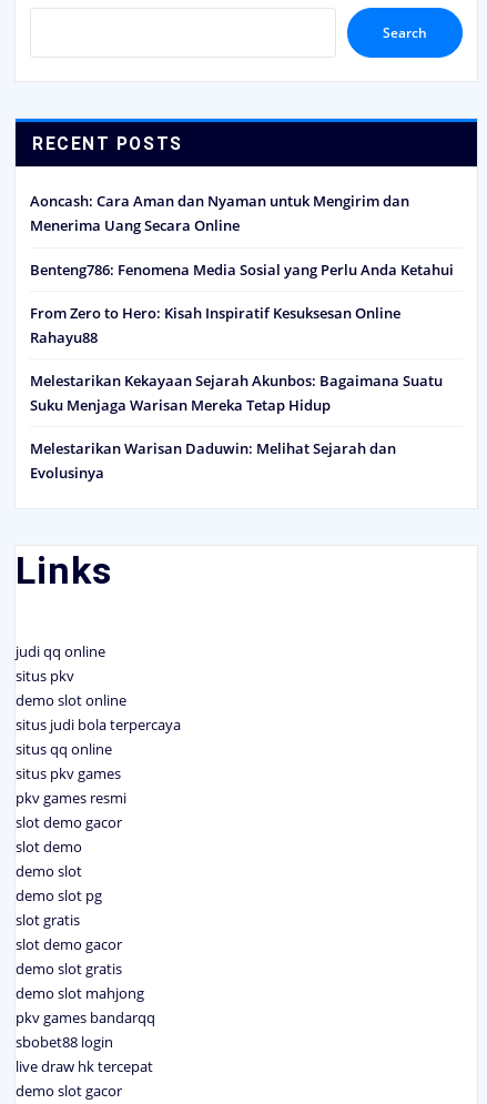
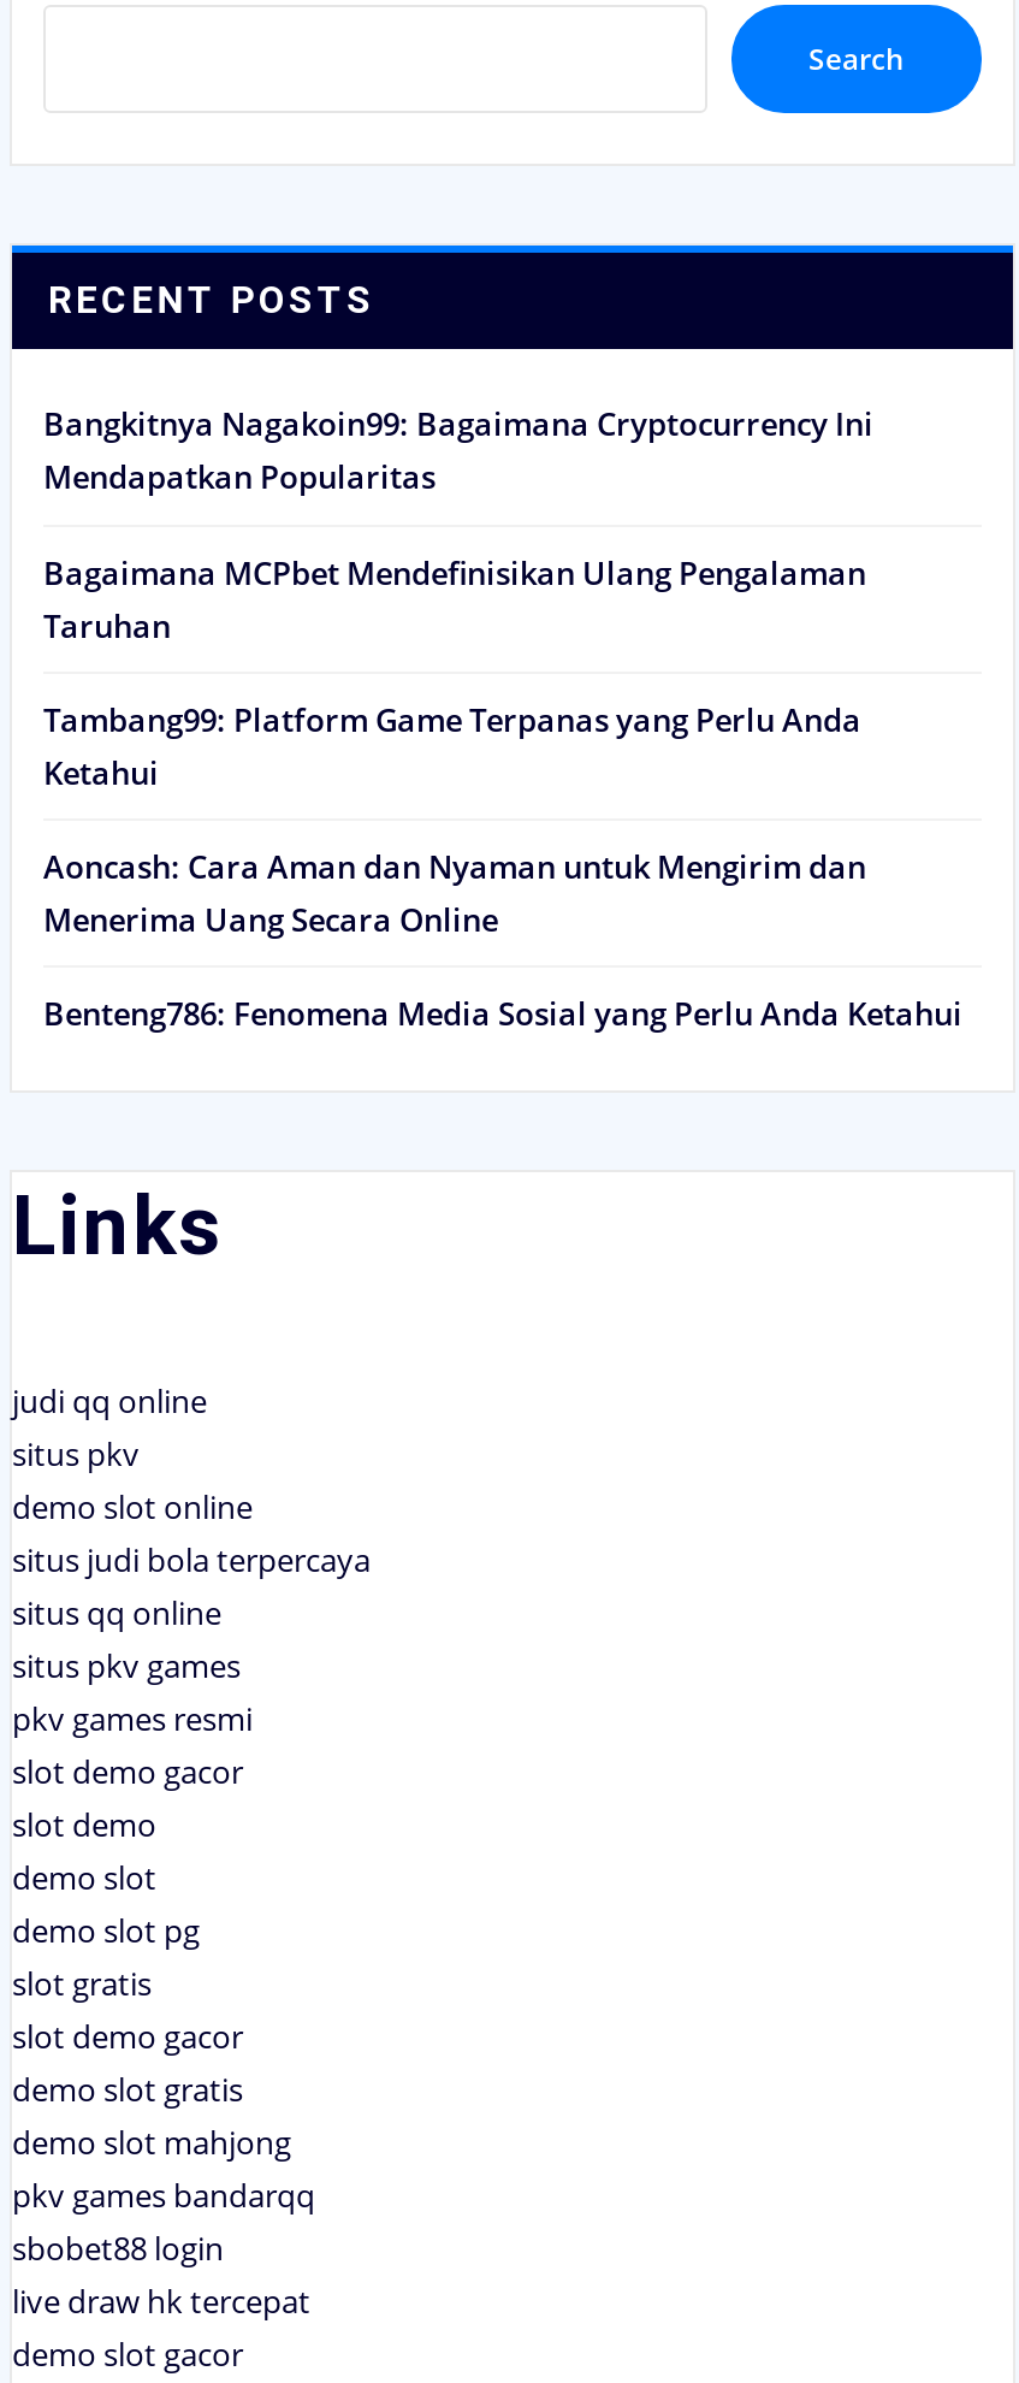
+ Bangkitnya Nagakoin99: Bagaimana Cryptocurrency Ini
+ Mendapatkan Popularitas
+ Bagaimana MCPbet Mendefinisikan Ulang Pengalaman
+ Taruhan
+ Tambang99: Platform Game Terpanas yang Perlu Anda
+ Ketahui

moved down: Aoncash: Cara Aman dan Nyaman untuk Mengirim dan | Menerima Uang Secara Online | Benteng786: Fenomena Media Sosial yang Perlu Anda Ketahui

- From Zero to Hero: Kisah Inspiratif Kesuksesan Online
- Rahayu88
- Melestarikan Kekayaan Sejarah Akunbos: Bagaimana Suatu
- Suku Menjaga Warisan Mereka Tetap Hidup
- Melestarikan Warisan Daduwin: Melihat Sejarah dan
- Evolusinya
